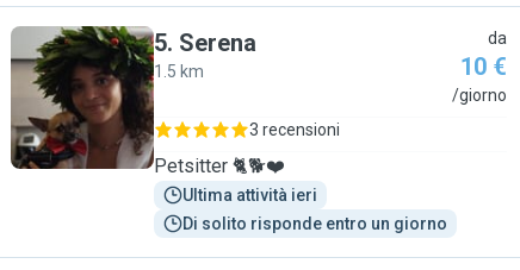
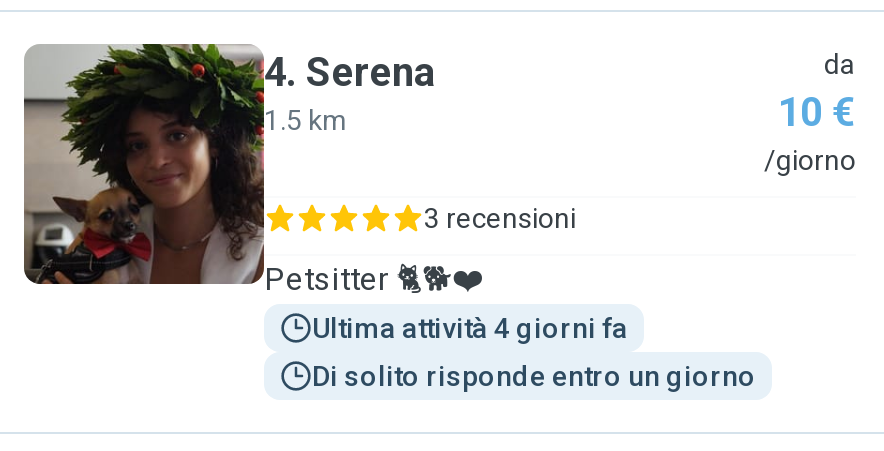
- 5. Serena
+ 4. Serena

- Ultima attività ieri
+ Ultima attività 4 giorni fa
